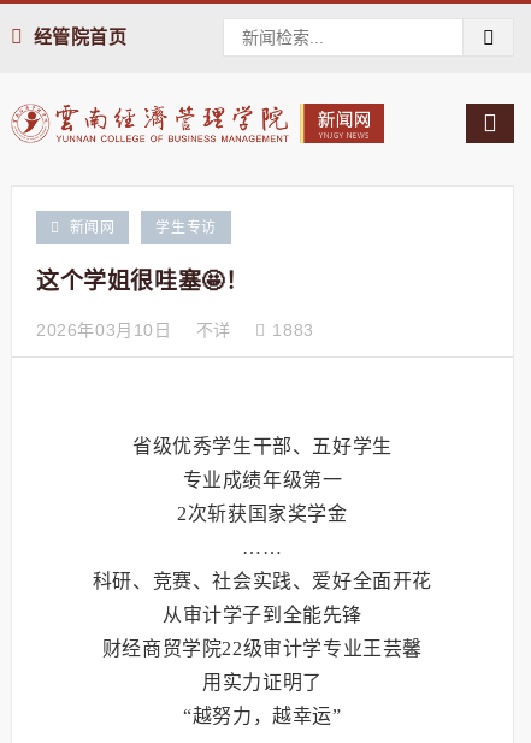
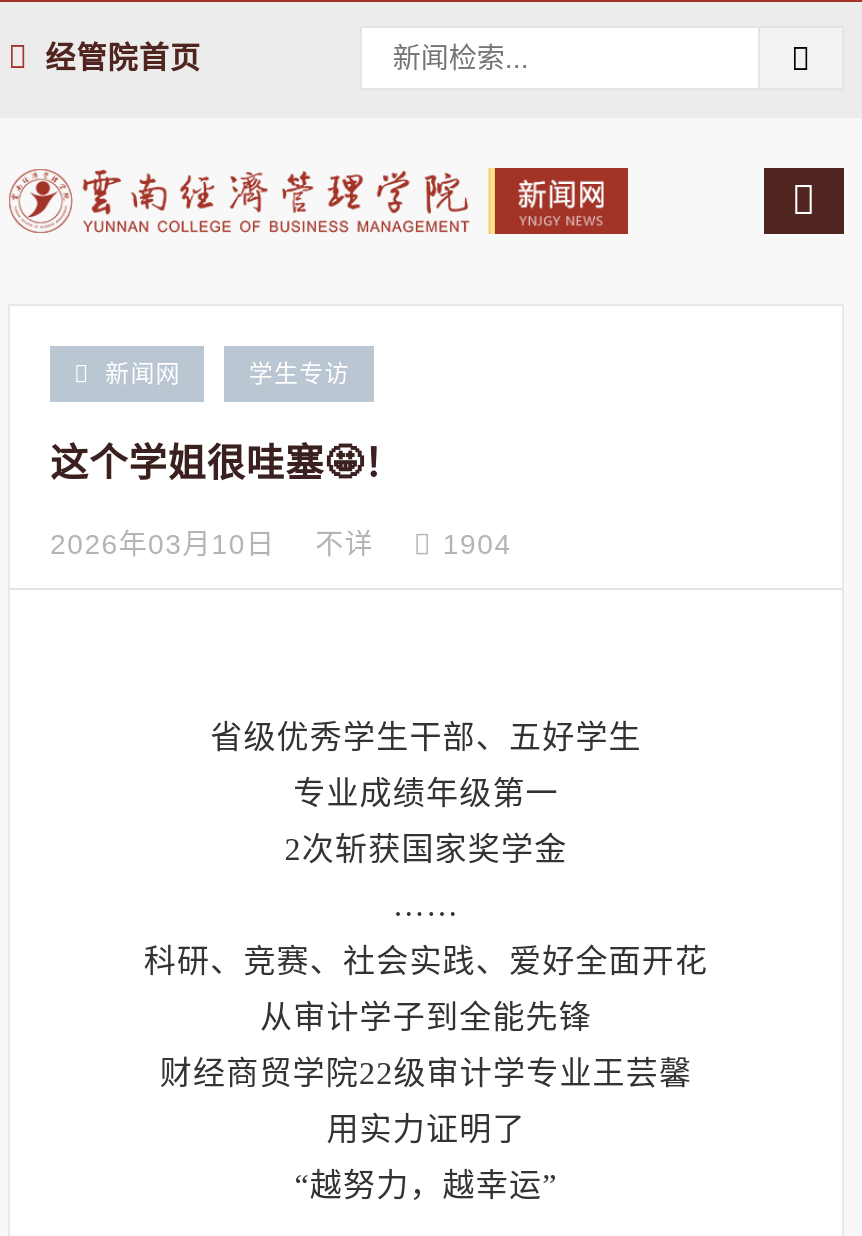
- 1883
+ 1904
